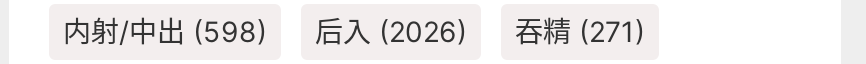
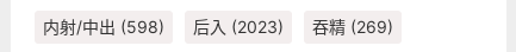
- 后入(2026)
+ 后入(2023)

- 吞精(271)
+ 吞精(269)
